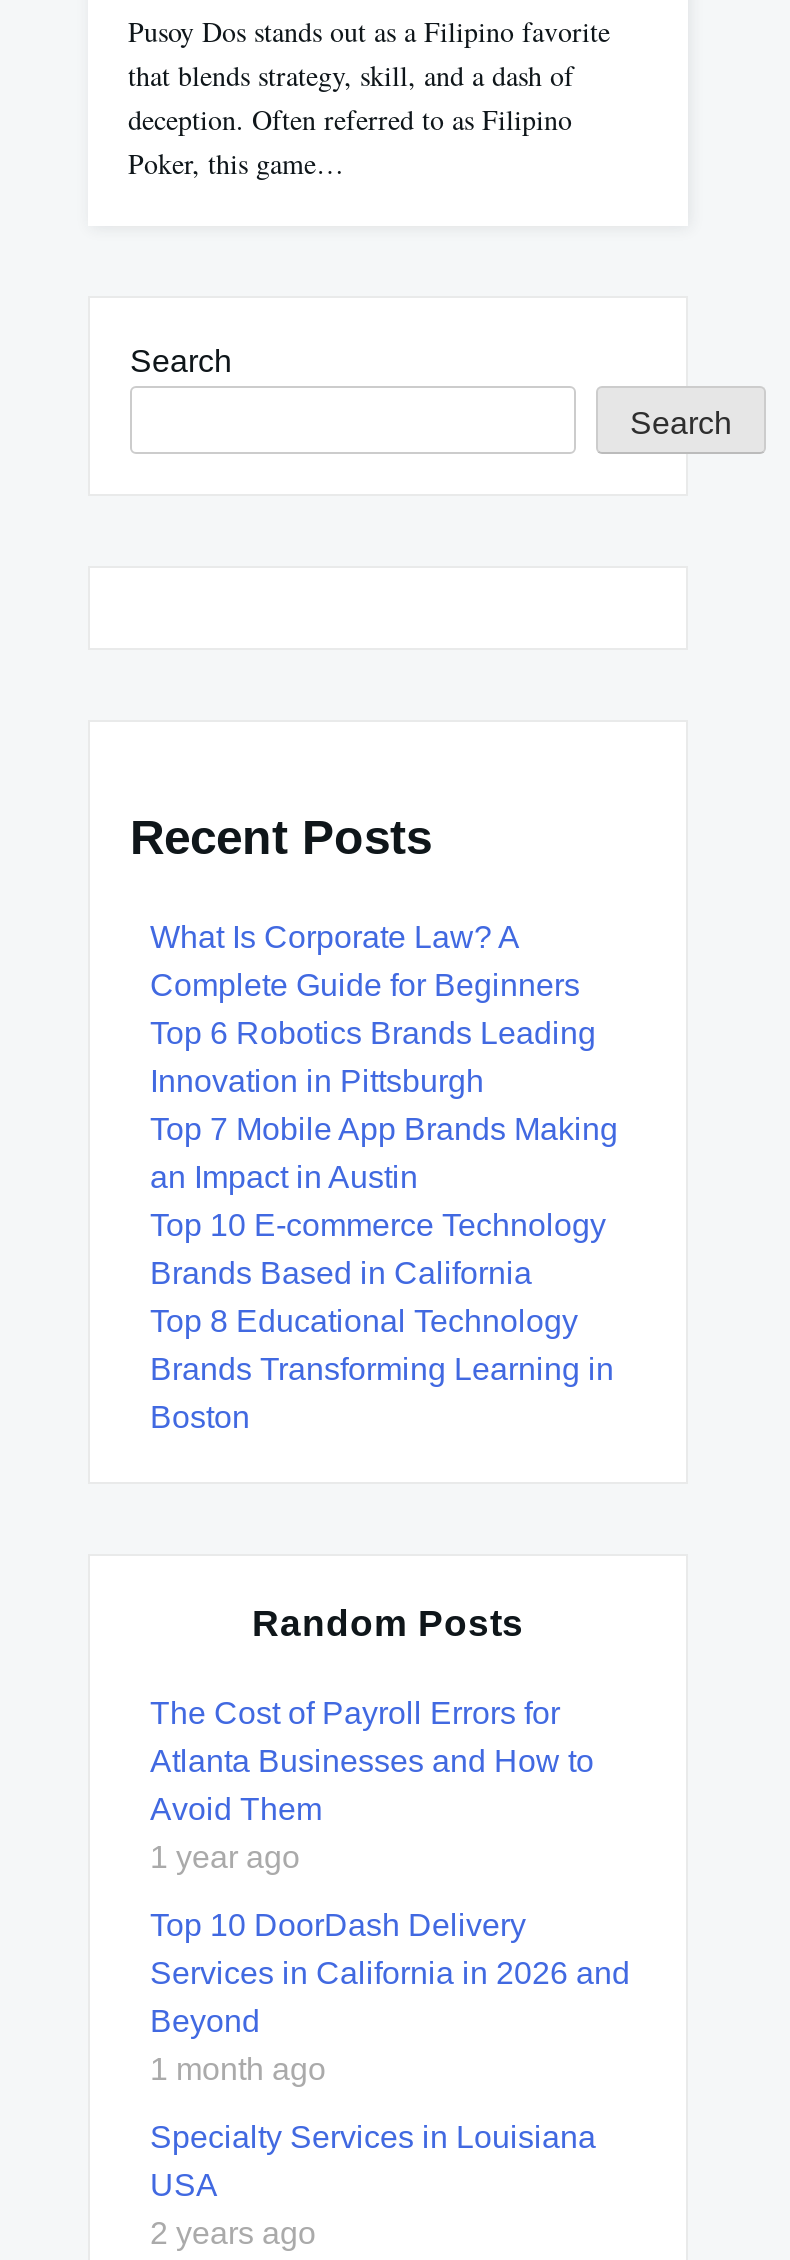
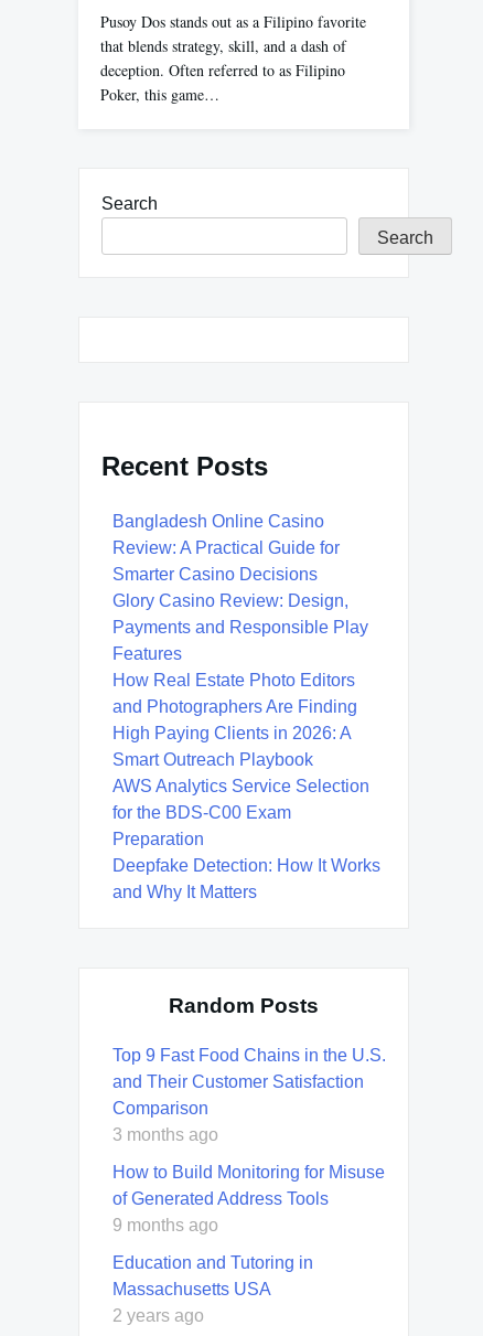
- What Is Corporate Law? A
- Complete Guide for Beginners
- Top 6 Robotics Brands Leading
- Innovation in Pittsburgh
- Top 7 Mobile App Brands Making
- an Impact in Austin
- Top 10 E-commerce Technology
- Brands Based in California
- Top 8 Educational Technology
- Brands Transforming Learning in
- Boston
+ Bangladesh Online Casino
+ Review: A Practical Guide for
+ Smarter Casino Decisions
+ Glory Casino Review: Design,
+ Payments and Responsible Play
+ Features
+ How Real Estate Photo Editors
+ and Photographers Are Finding
+ High Paying Clients in 2026: A
+ Smart Outreach Playbook
+ AWS Analytics Service Selection
+ for the BDS-C00 Exam
+ Preparation
+ Deepfake Detection: How It Works
+ and Why It Matters

moved down: Random Posts

- The Cost of Payroll Errors for
- Atlanta Businesses and How to
- Avoid Them
- 1 year ago
+ Top 9 Fast Food Chains in the U.S.
+ and Their Customer Satisfaction
+ Comparison
+ 3 months ago

- Top 10 DoorDash Delivery
- Services in California in 2026 and
- Beyond
- 1 month ago
+ How to Build Monitoring for Misuse
+ of Generated Address Tools
+ 9 months ago

- Specialty Services in Louisiana
- USA
+ Education and Tutoring in
+ Massachusetts USA
